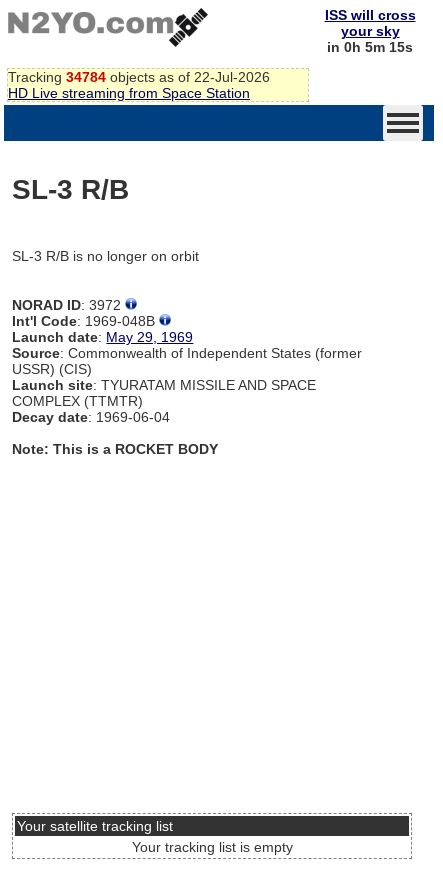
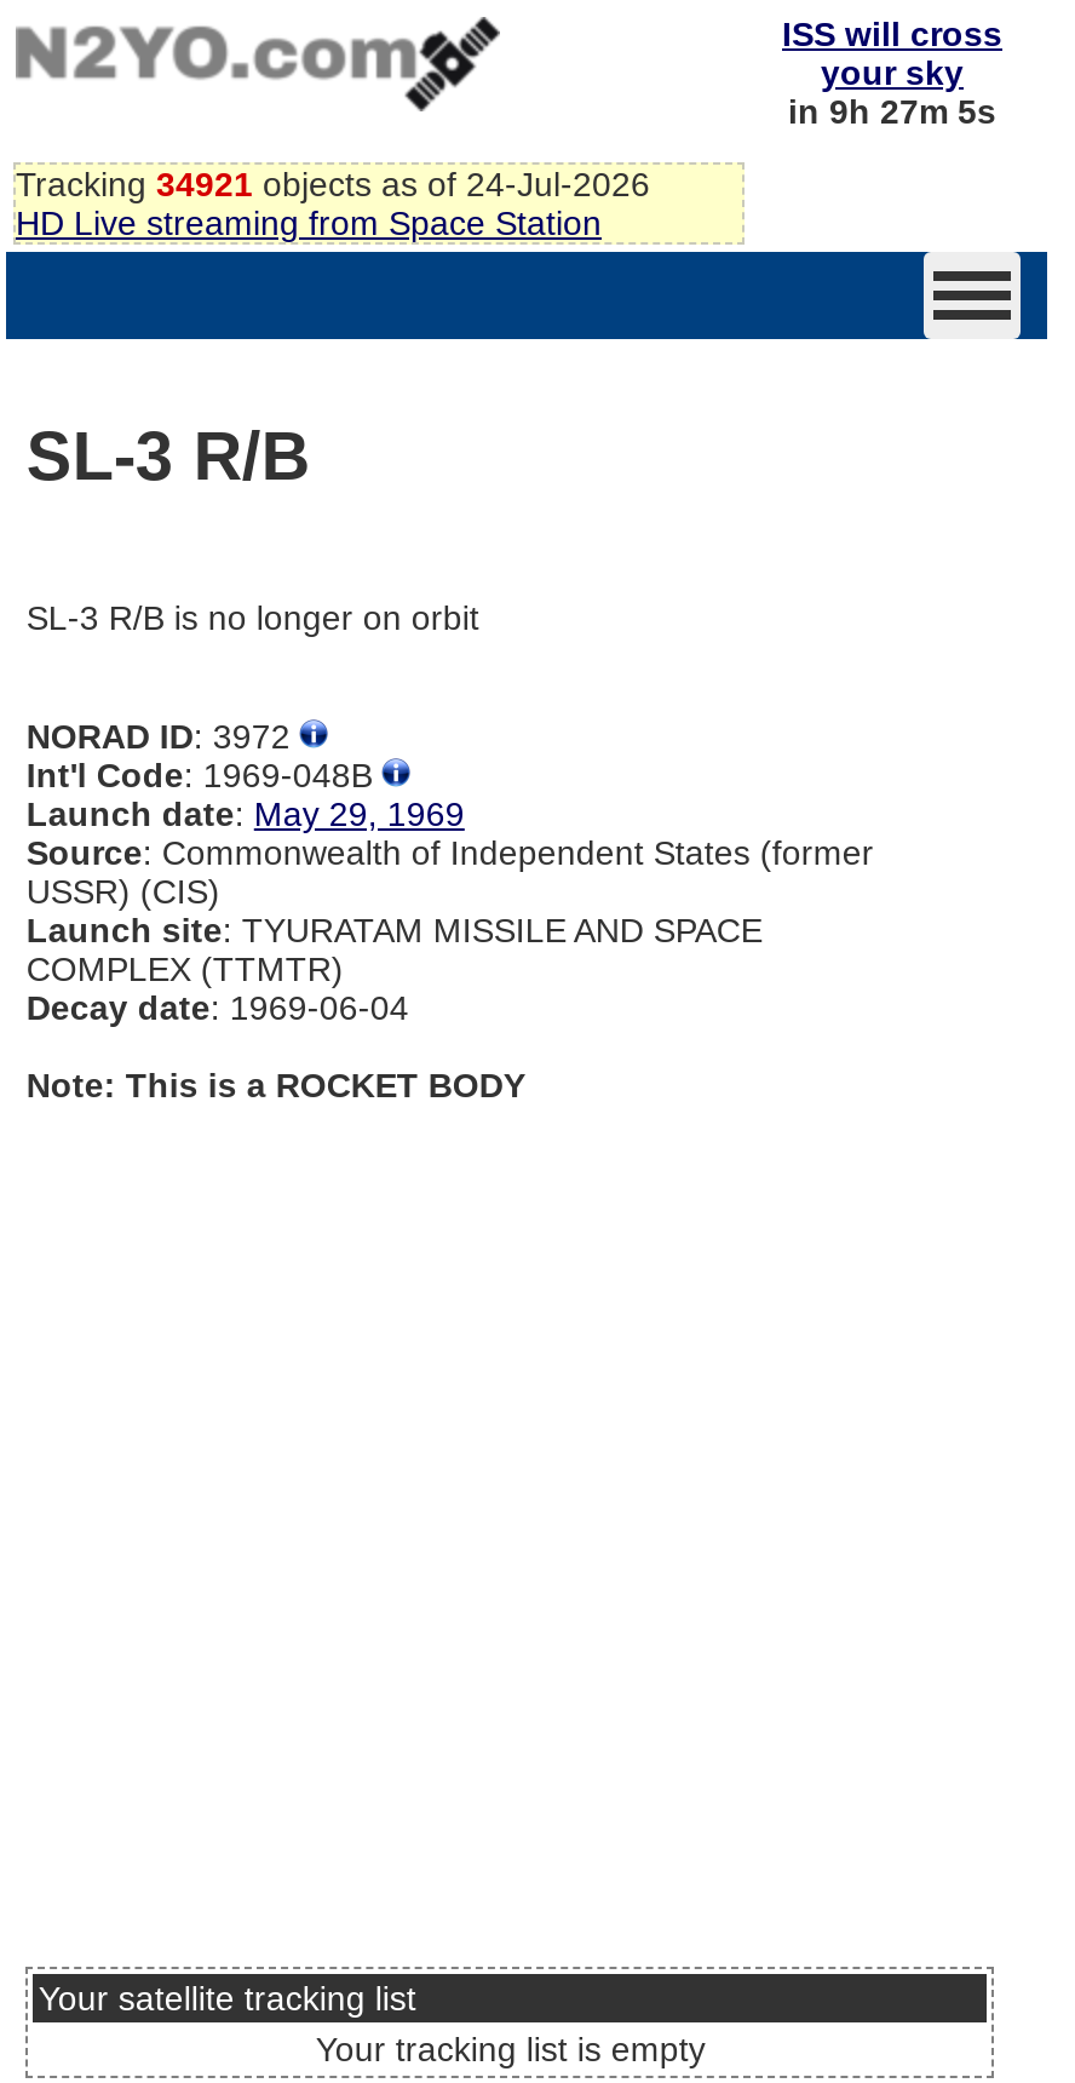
- in 0h 5m 15s
+ in 9h 27m 5s

- Tracking 34784 objects as of 22-Jul-2026
+ Tracking 34921 objects as of 24-Jul-2026
